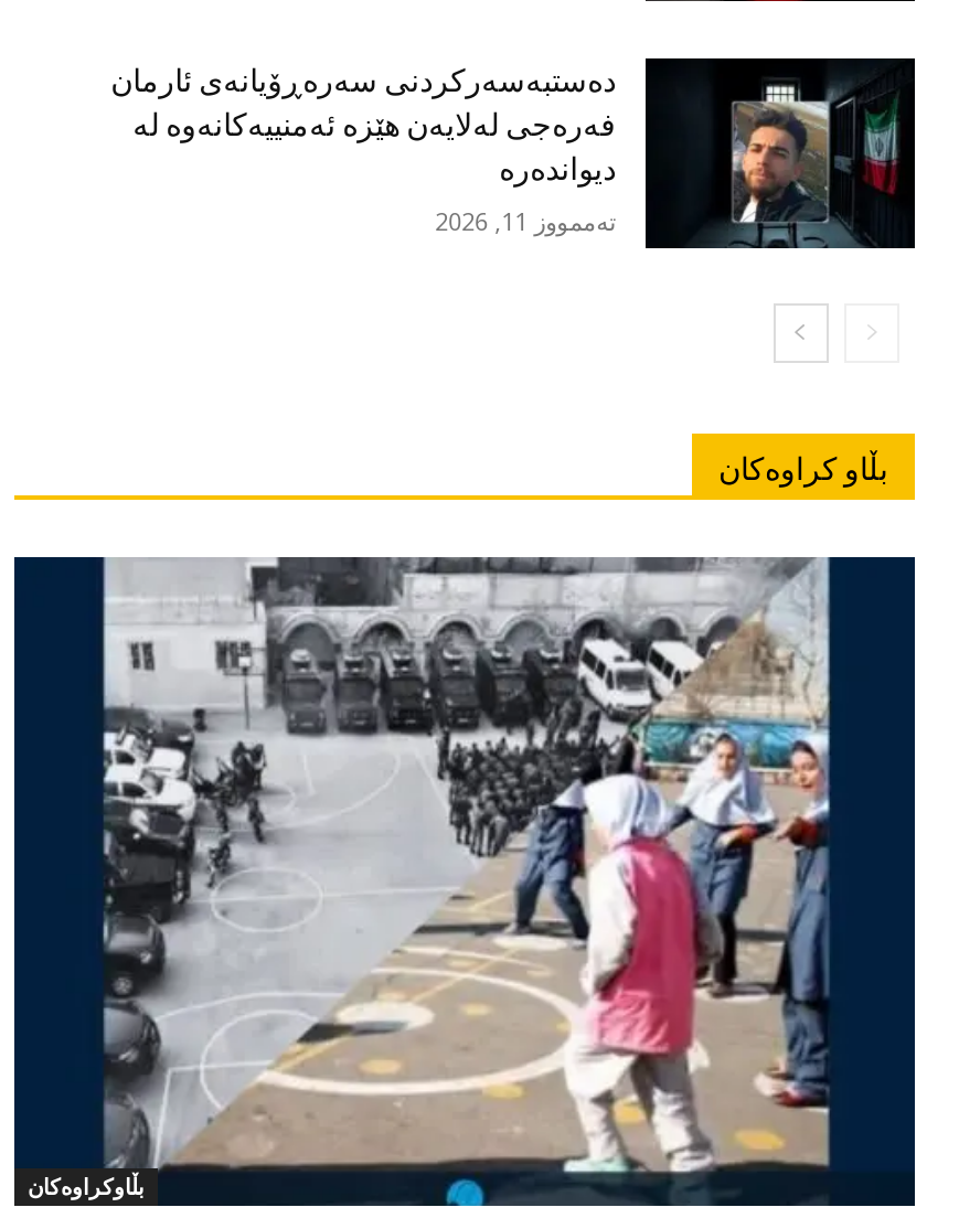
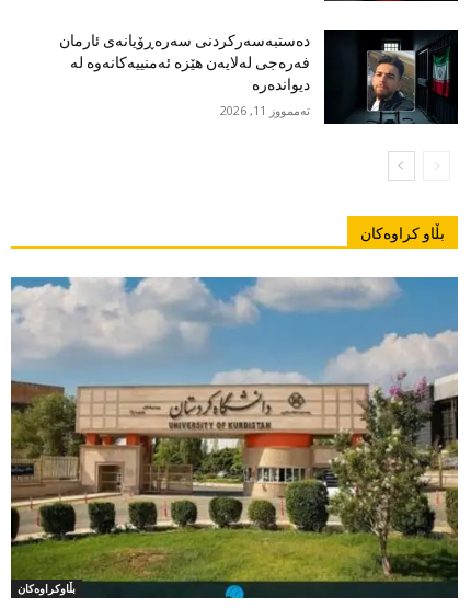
- [image]
+ [image]
